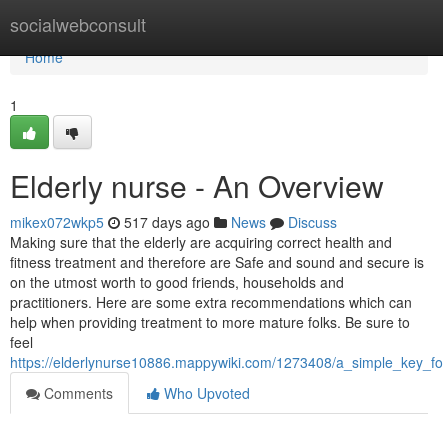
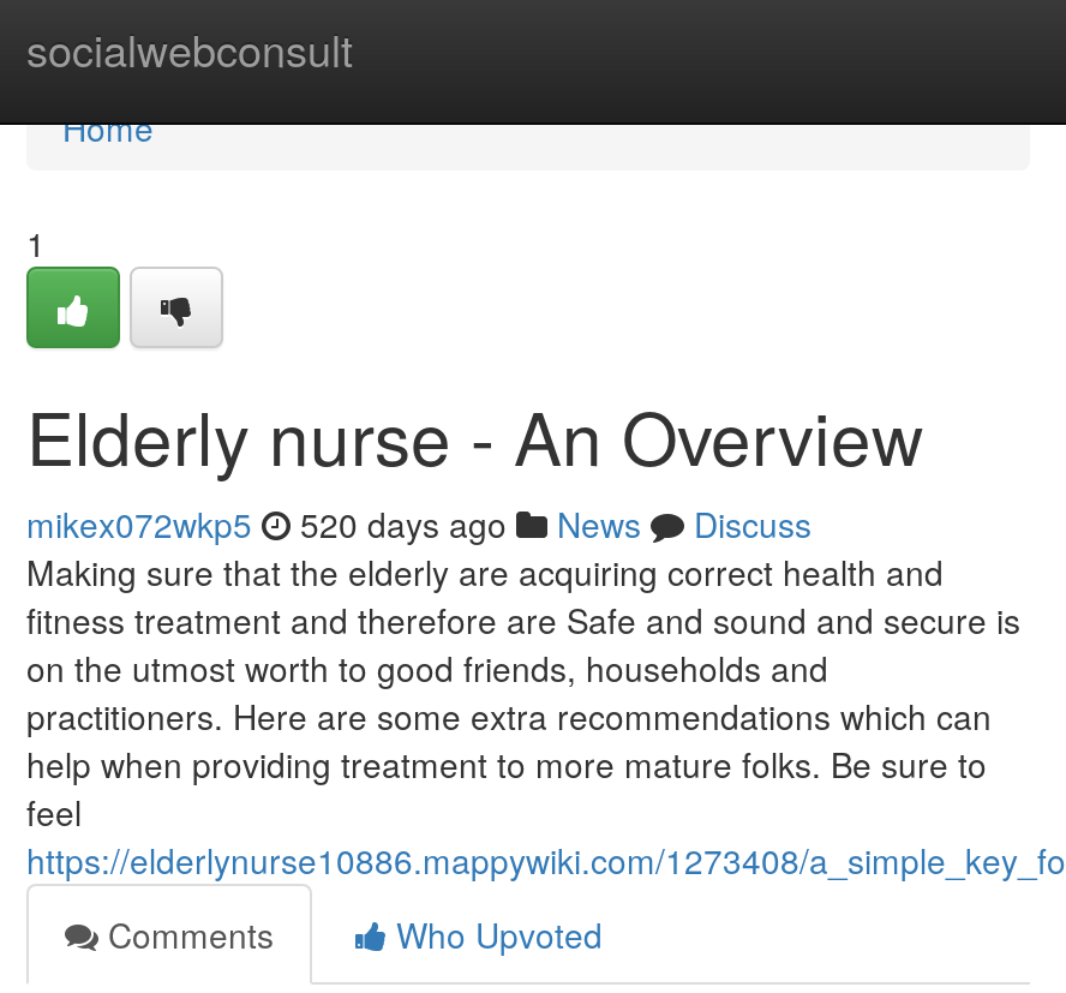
- mikex072wkp5 517 days ago News Discuss
+ mikex072wkp5 520 days ago News Discuss
